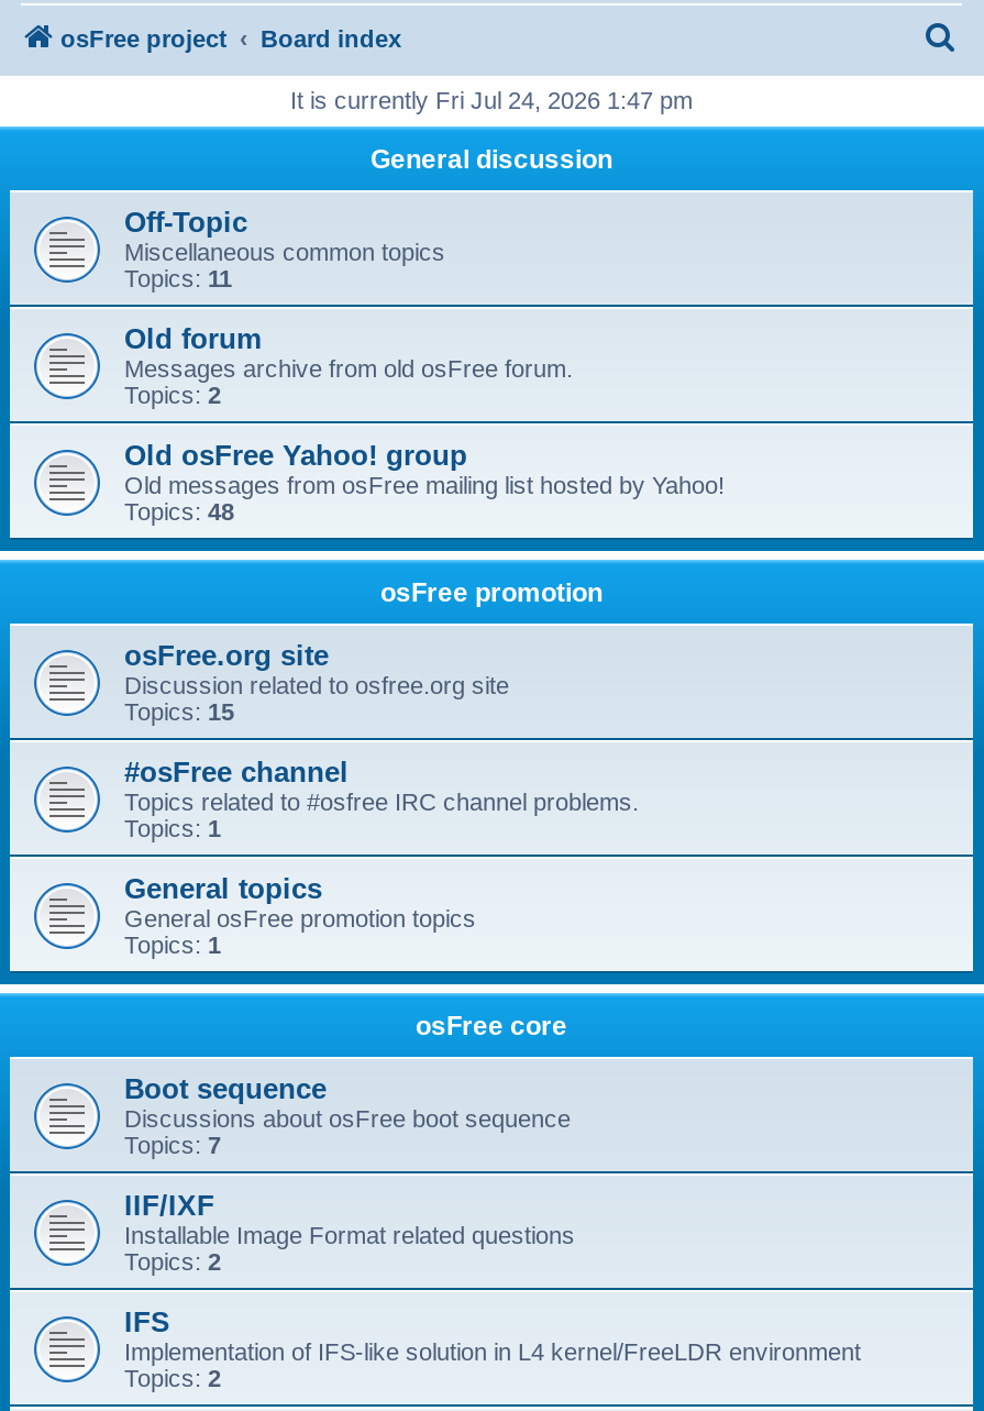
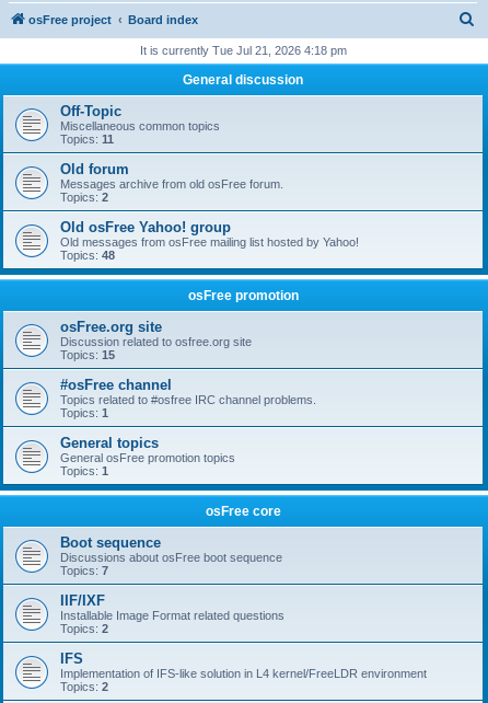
- It is currently Fri Jul 24, 2026 1:47 pm
+ It is currently Tue Jul 21, 2026 4:18 pm
